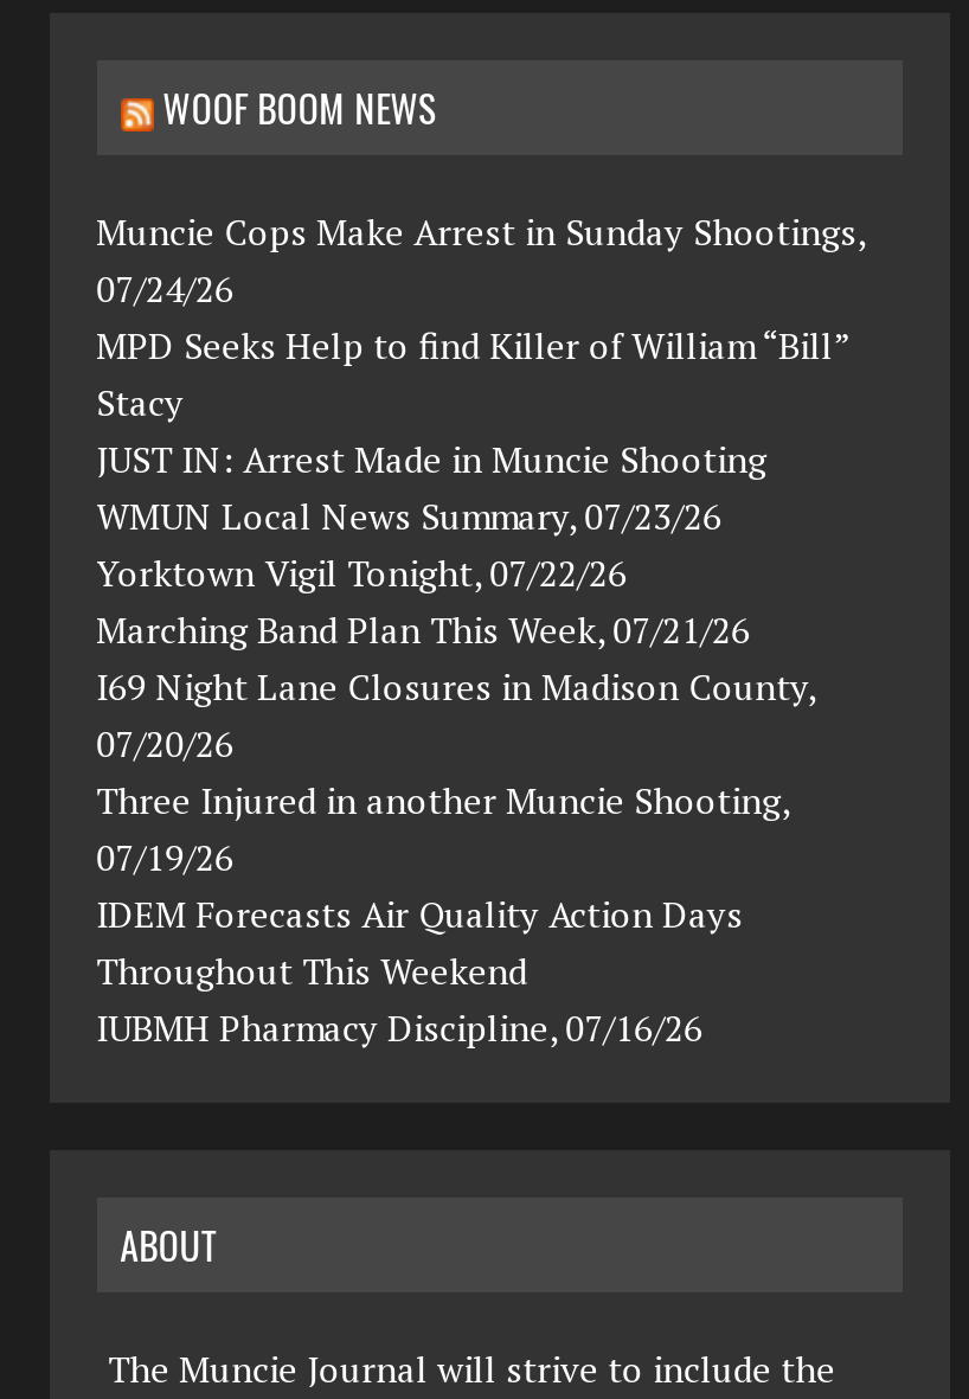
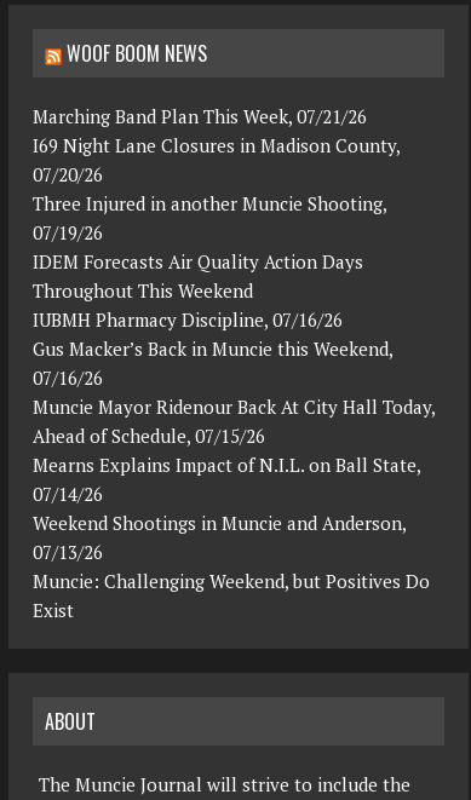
- Muncie Cops Make Arrest in Sunday Shootings,
- 07/24/26
- MPD Seeks Help to find Killer of William “Bill”
- Stacy
- JUST IN: Arrest Made in Muncie Shooting
- WMUN Local News Summary, 07/23/26
- Yorktown Vigil Tonight, 07/22/26

moved up: Marching Band Plan This Week, 07/21/26 | I69 Night Lane Closures in Madison County, | 07/20/26 | Three Injured in another Muncie Shooting, | 07/19/26 | IDEM Forecasts Air Quality Action Days | Throughout This Weekend | IUBMH Pharmacy Discipline, 07/16/26

+ Gus Macker’s Back in Muncie this Weekend,
+ 07/16/26
+ Muncie Mayor Ridenour Back At City Hall Today,
+ Ahead of Schedule, 07/15/26
+ Mearns Explains Impact of N.I.L. on Ball State,
+ 07/14/26
+ Weekend Shootings in Muncie and Anderson,
+ 07/13/26
+ Muncie: Challenging Weekend, but Positives Do
+ Exist
